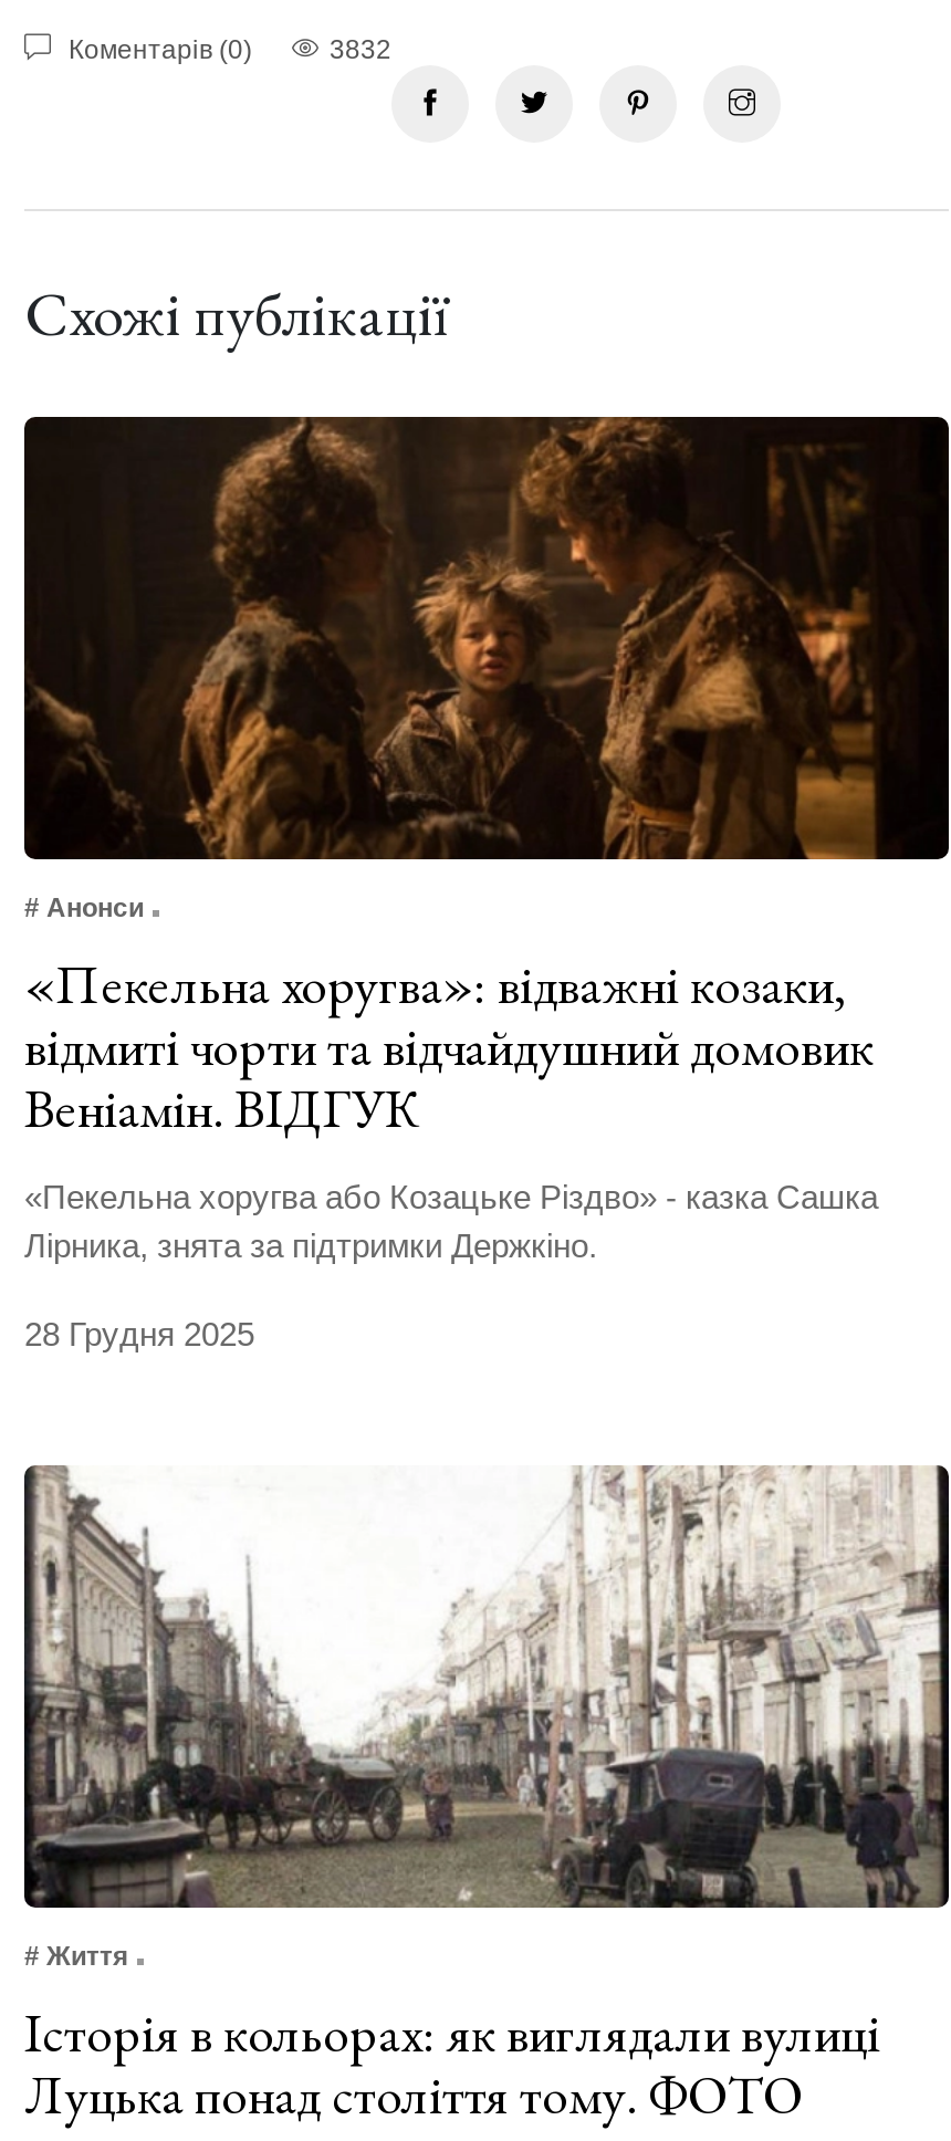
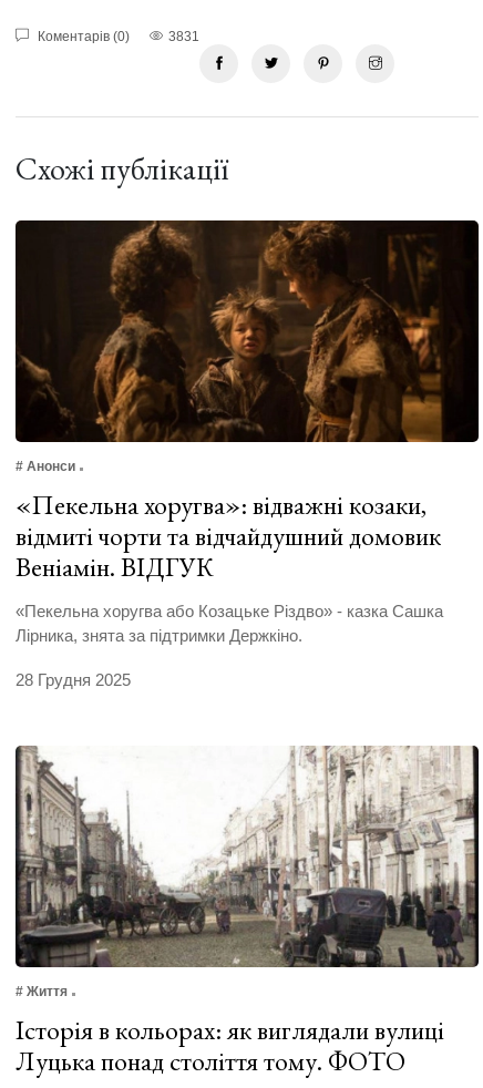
- 3832
+ 3831
